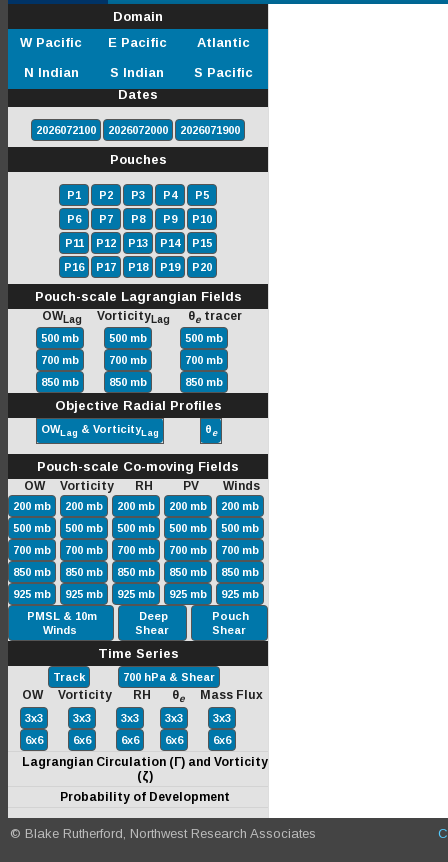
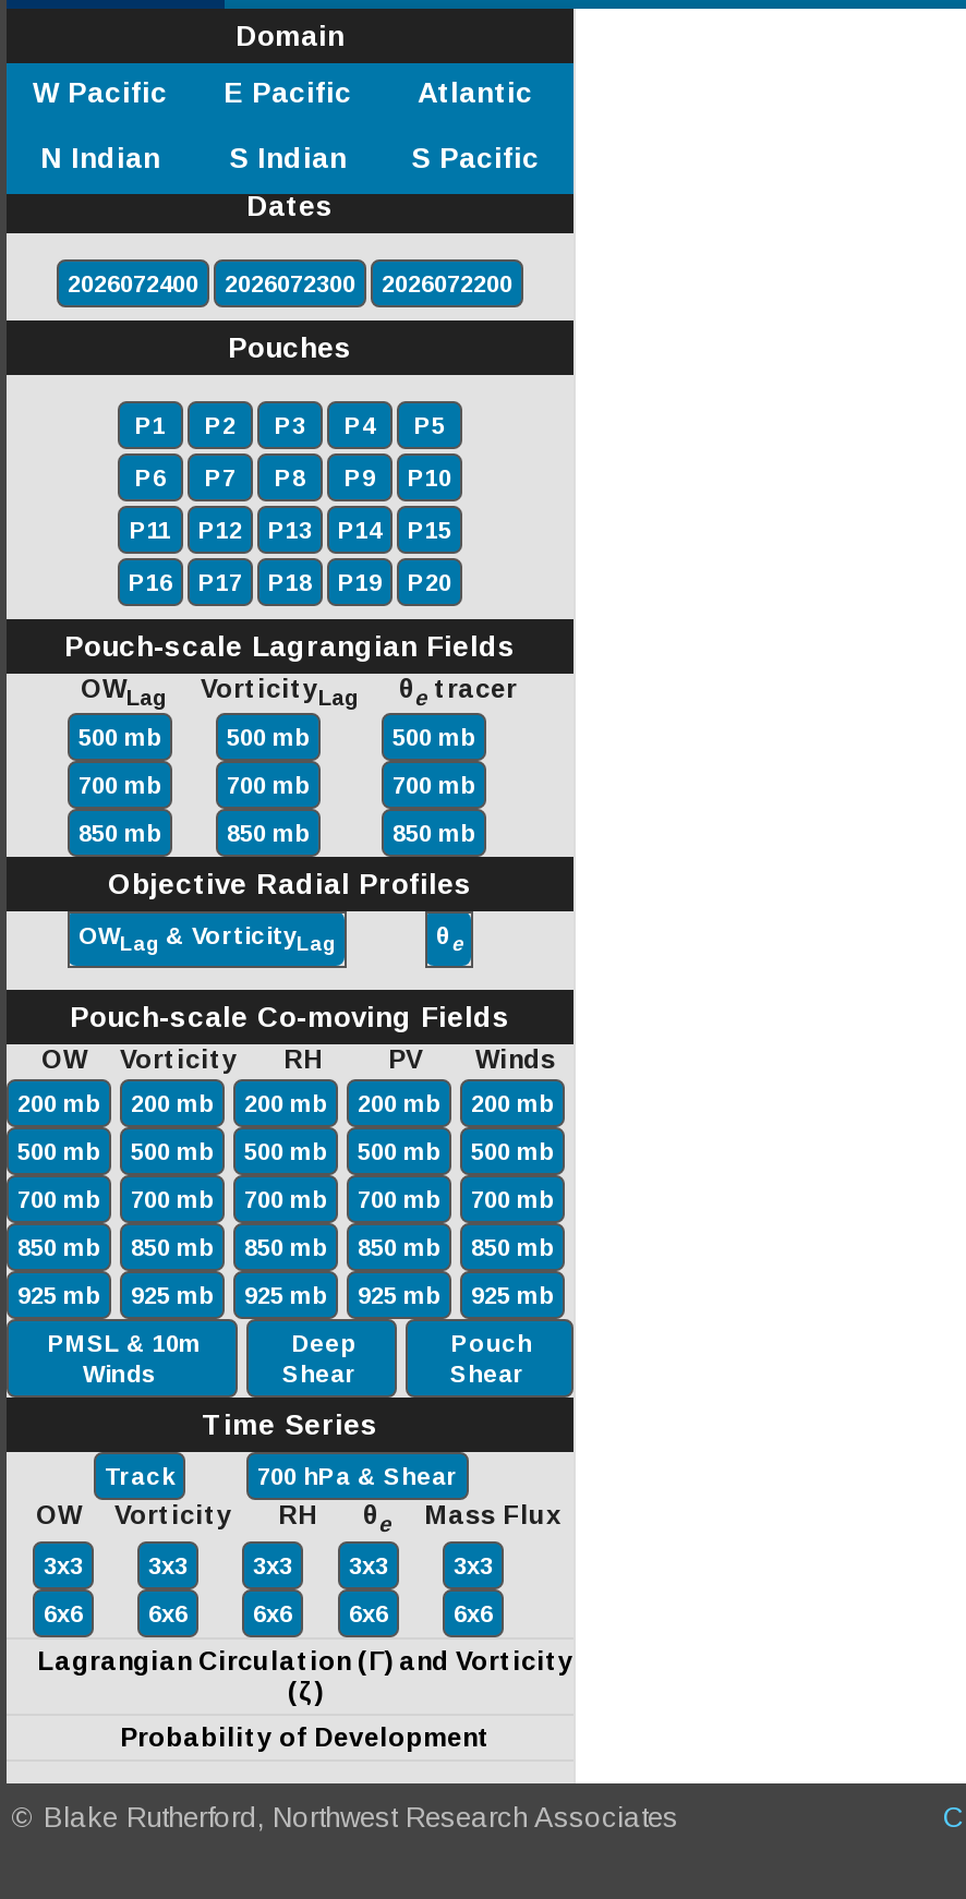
- 2026072100
+ 2026072400

- 2026072000
+ 2026072300

- 2026071900
+ 2026072200
